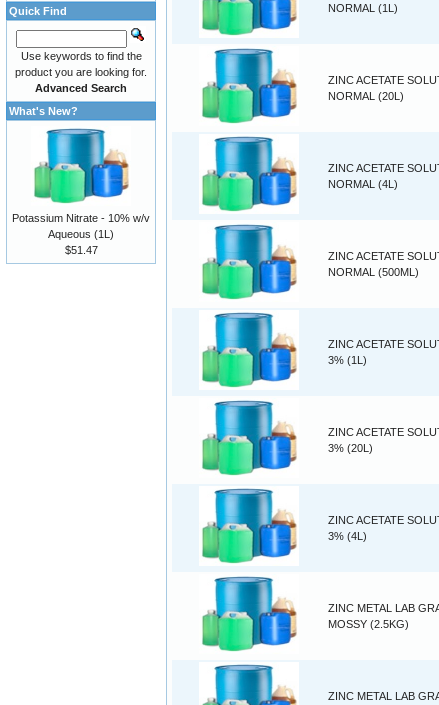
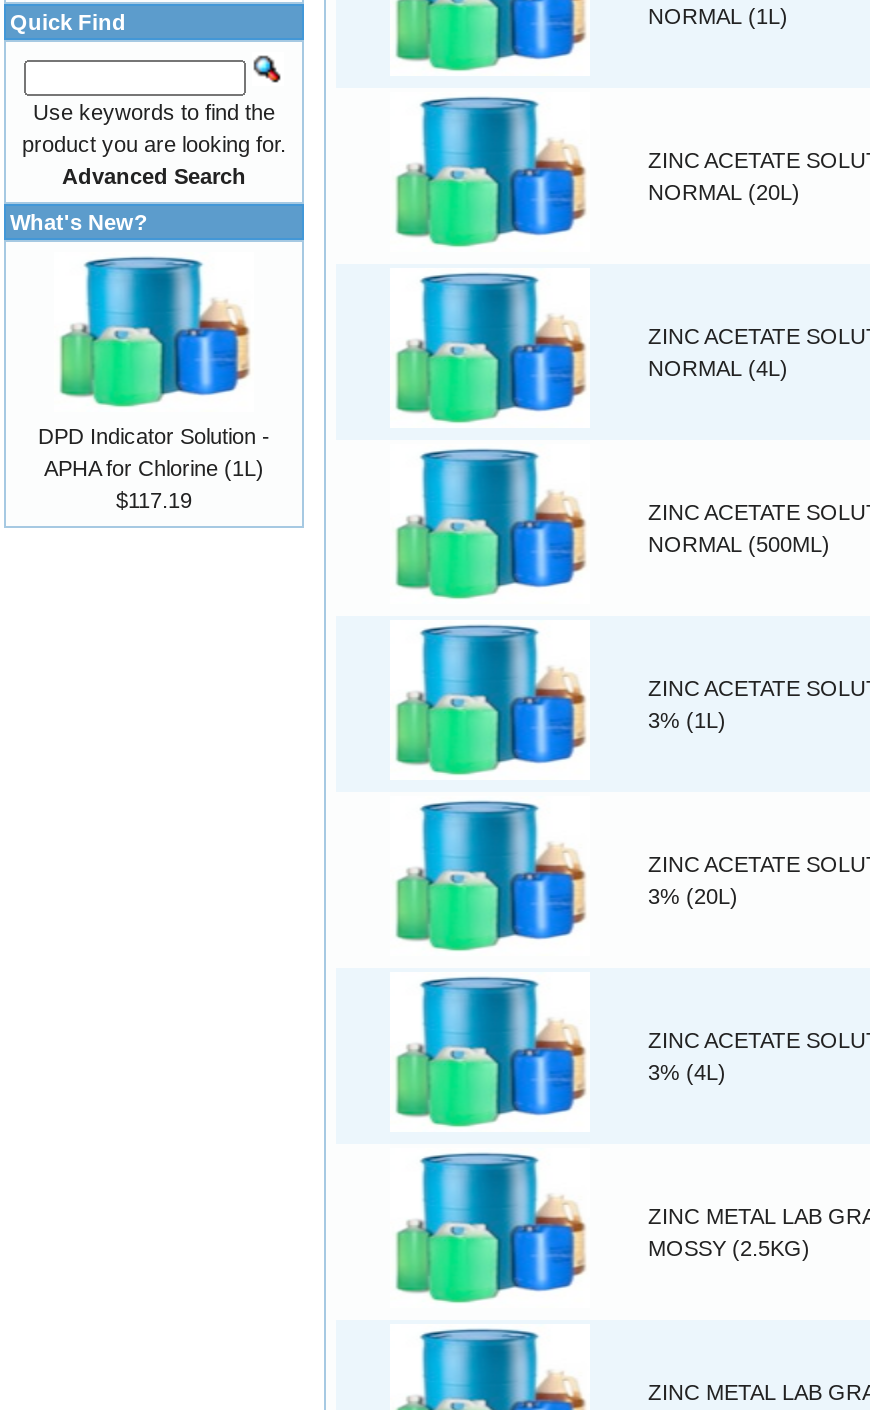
- Potassium Nitrate - 10% w/v
- Aqueous (1L)
- $51.47
+ DPD Indicator Solution -
+ APHA for Chlorine (1L)
+ $117.19
